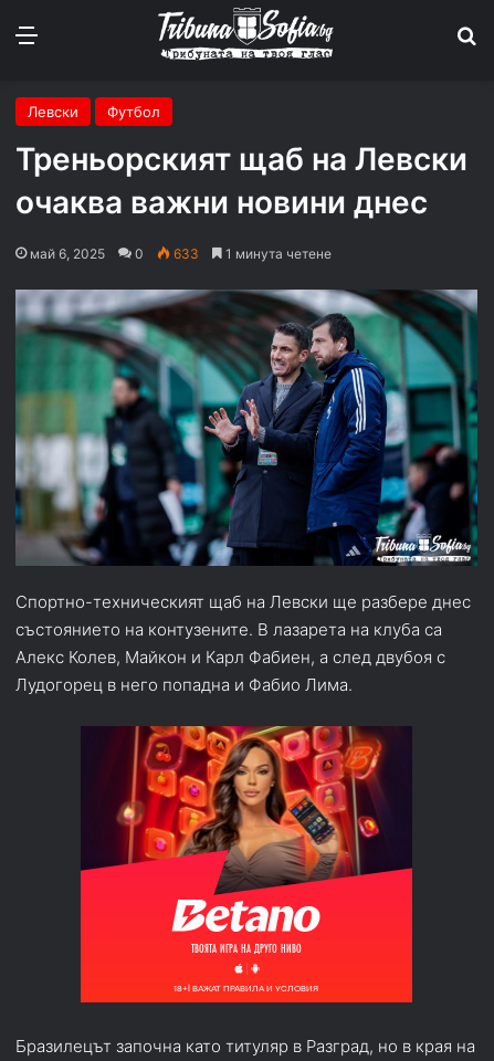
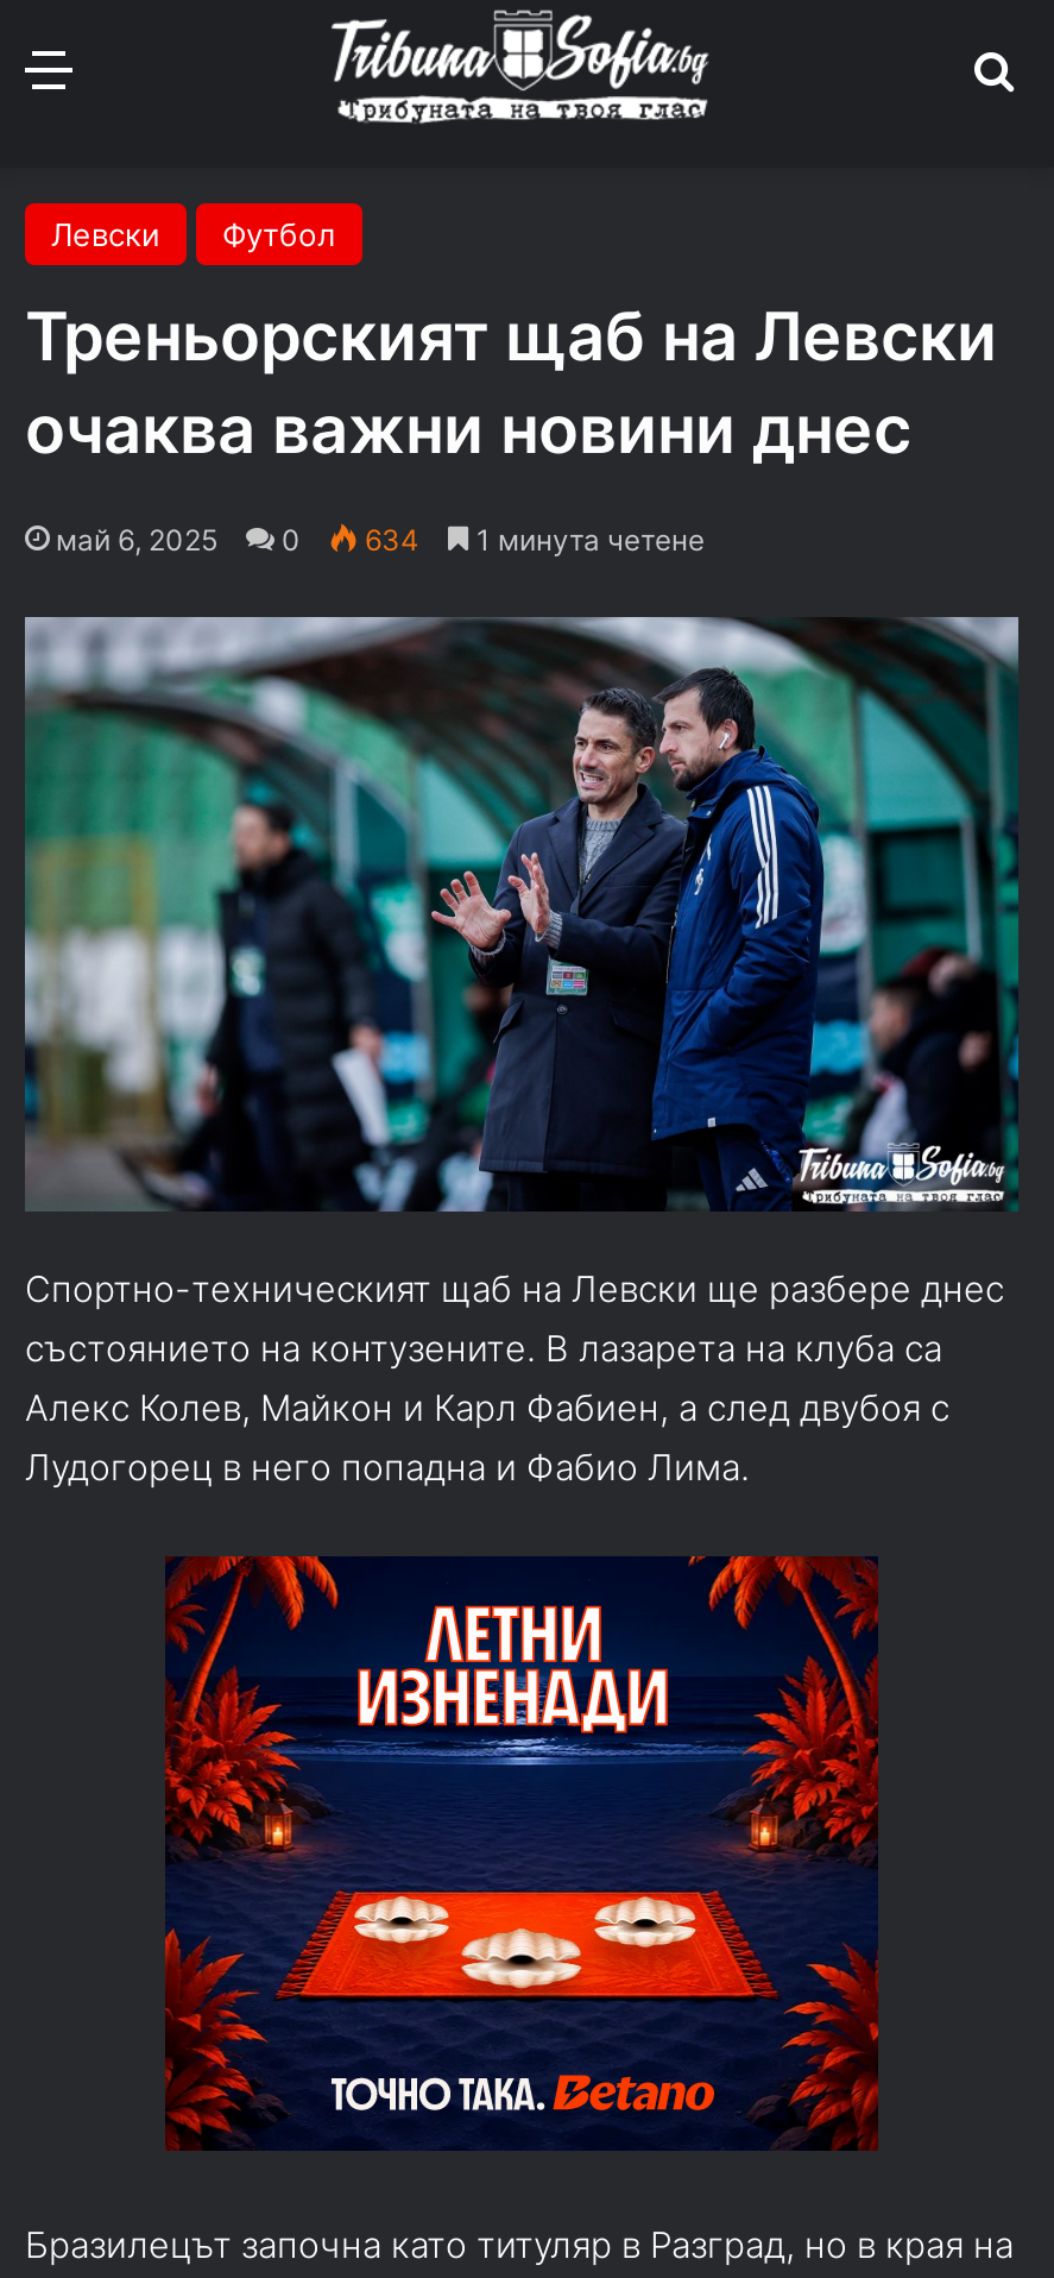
- 633
+ 634

- [image]
+ [image]
